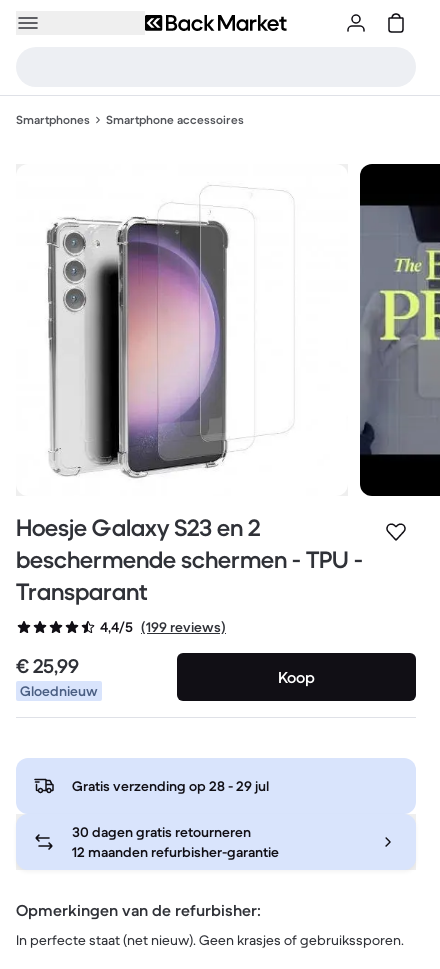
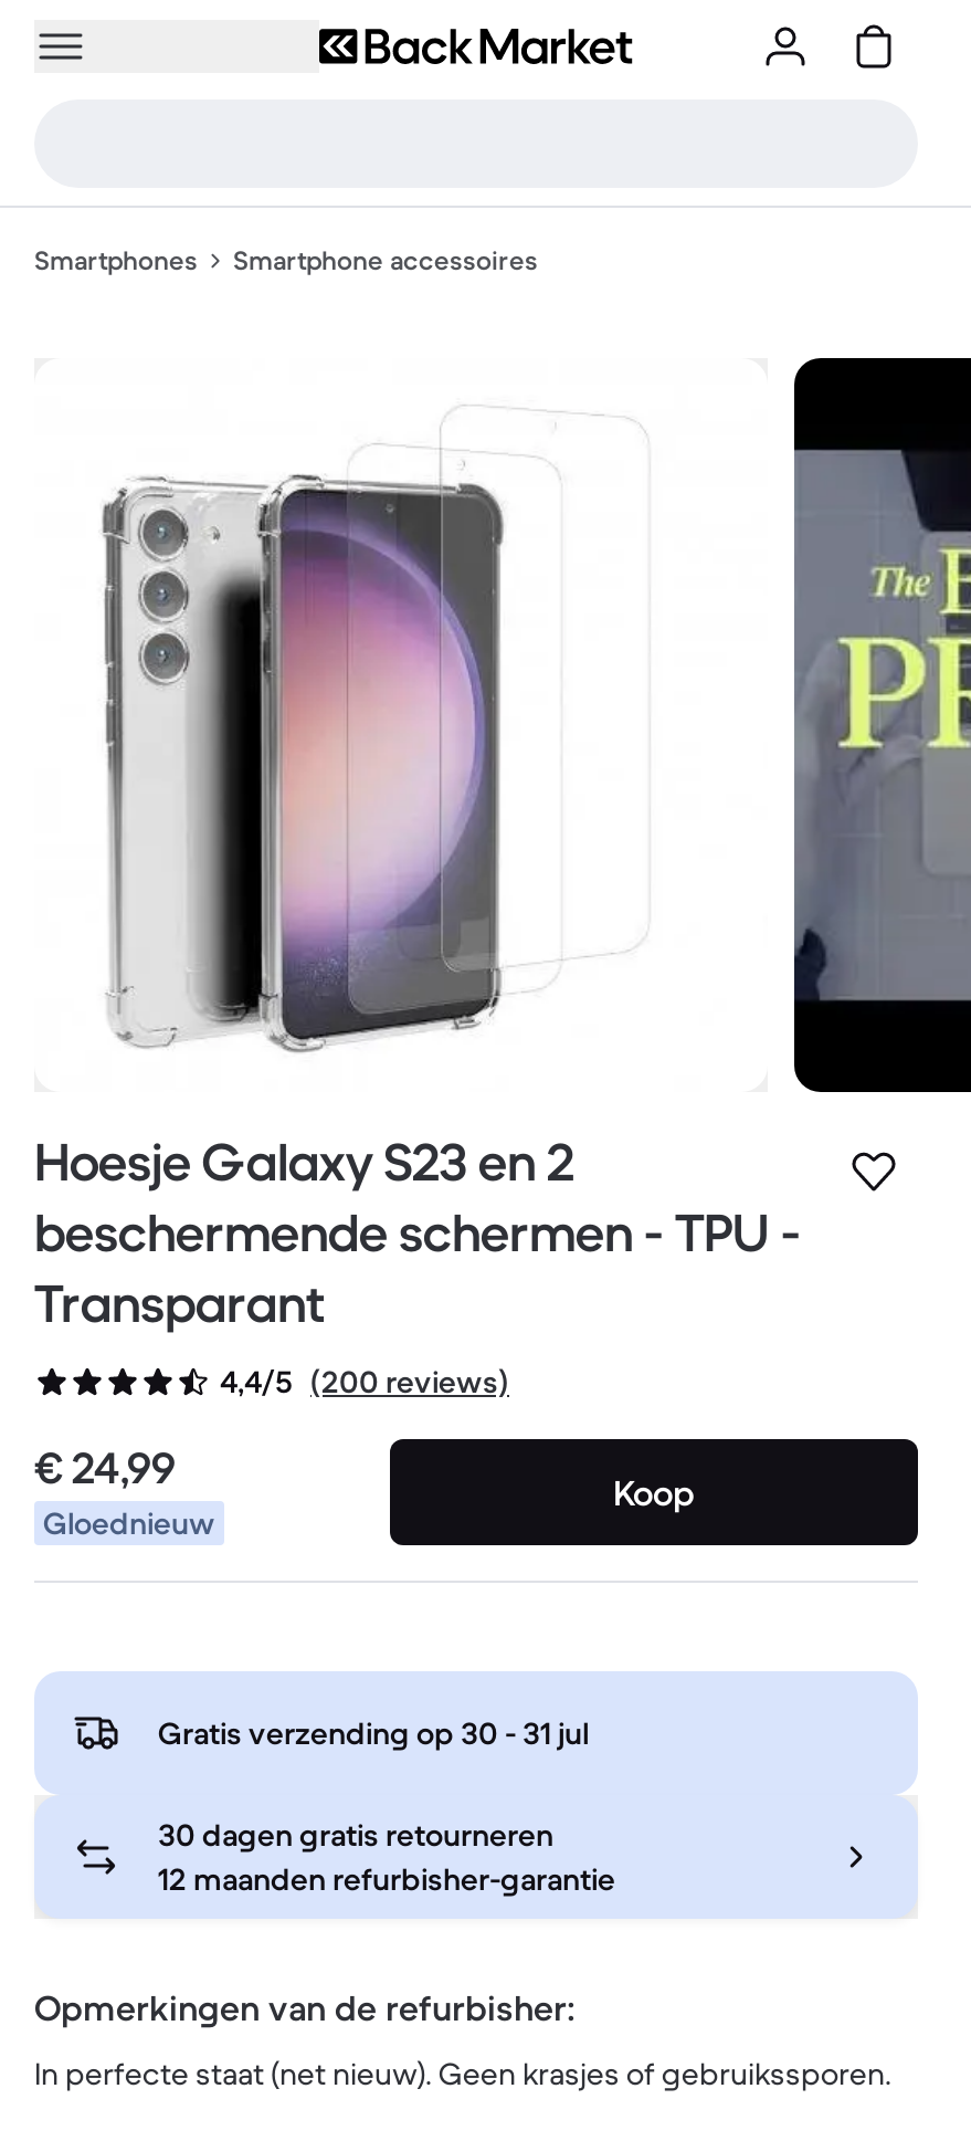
- 4,4/5 (199 reviews)
+ 4,4/5 (200 reviews)

- € 25,99
+ € 24,99

- Gratis verzending op 28 - 29 jul
+ Gratis verzending op 30 - 31 jul
